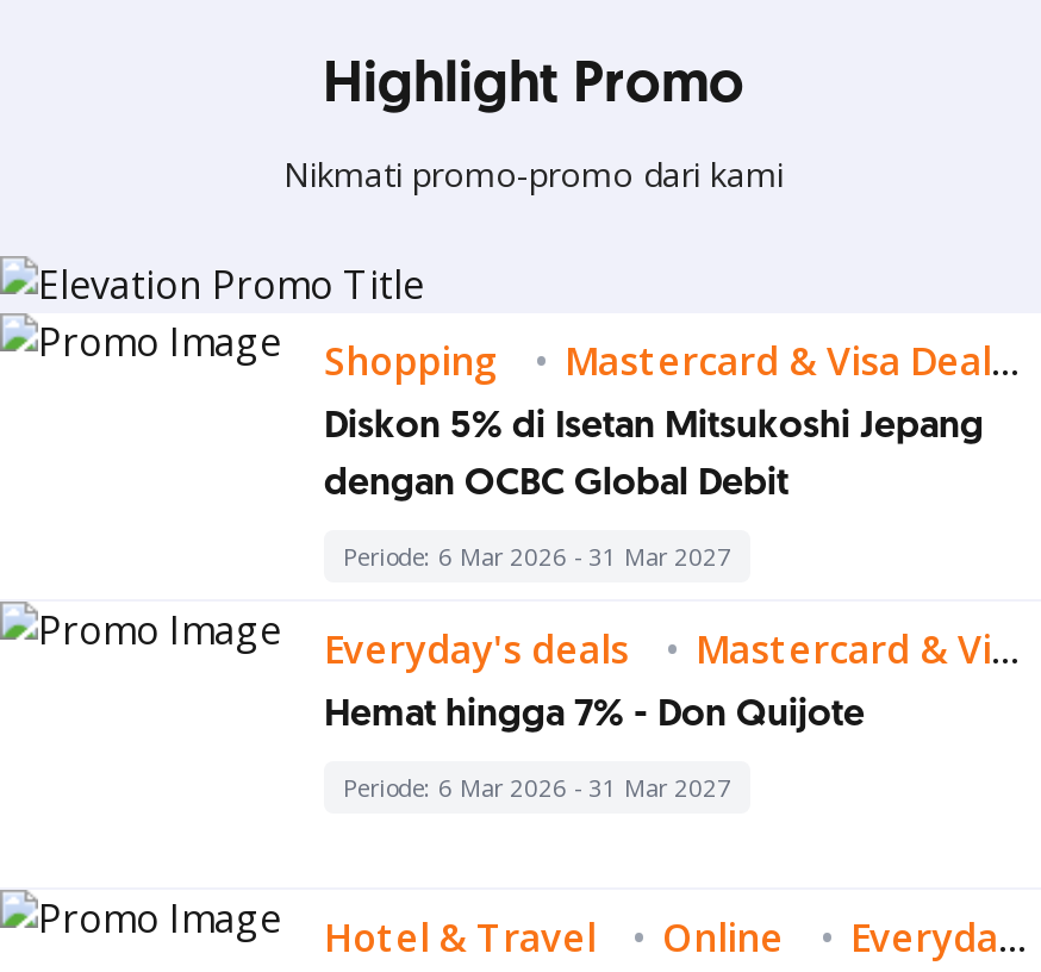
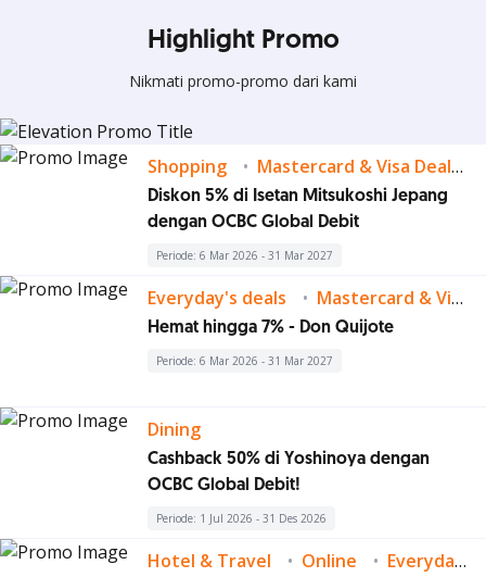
+ Dining
+ Cashback 50% di Yoshinoya dengan
+ OCBC Global Debit!
+ Periode: 1 Jul 2026 - 31 Des 2026
